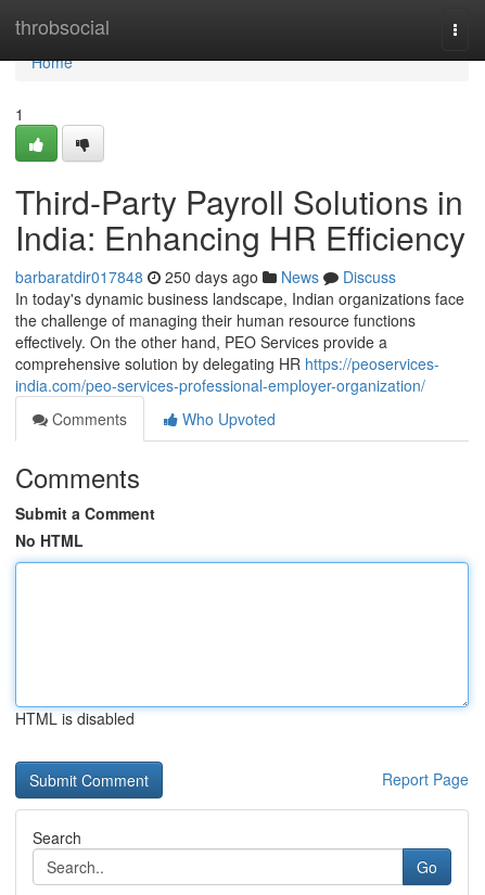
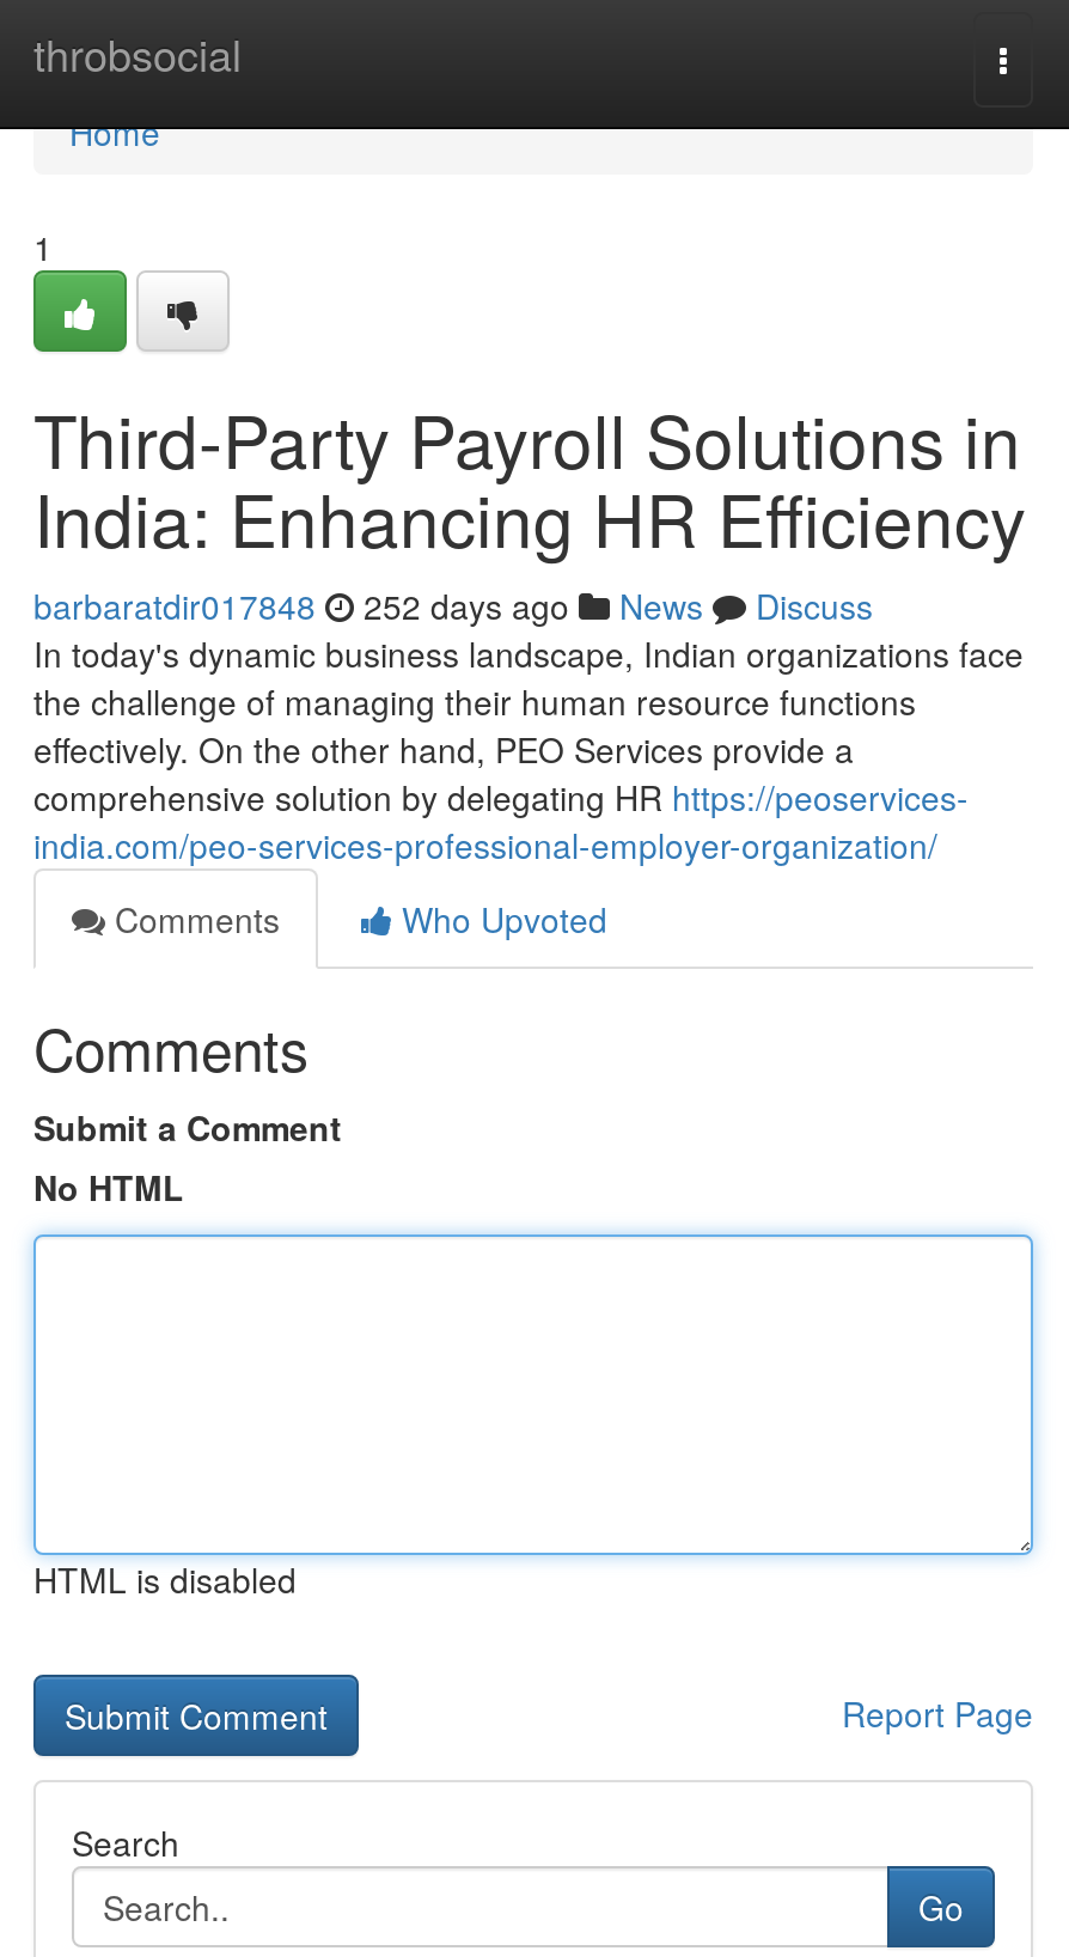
- barbaratdir017848 250 days ago News Discuss
+ barbaratdir017848 252 days ago News Discuss
